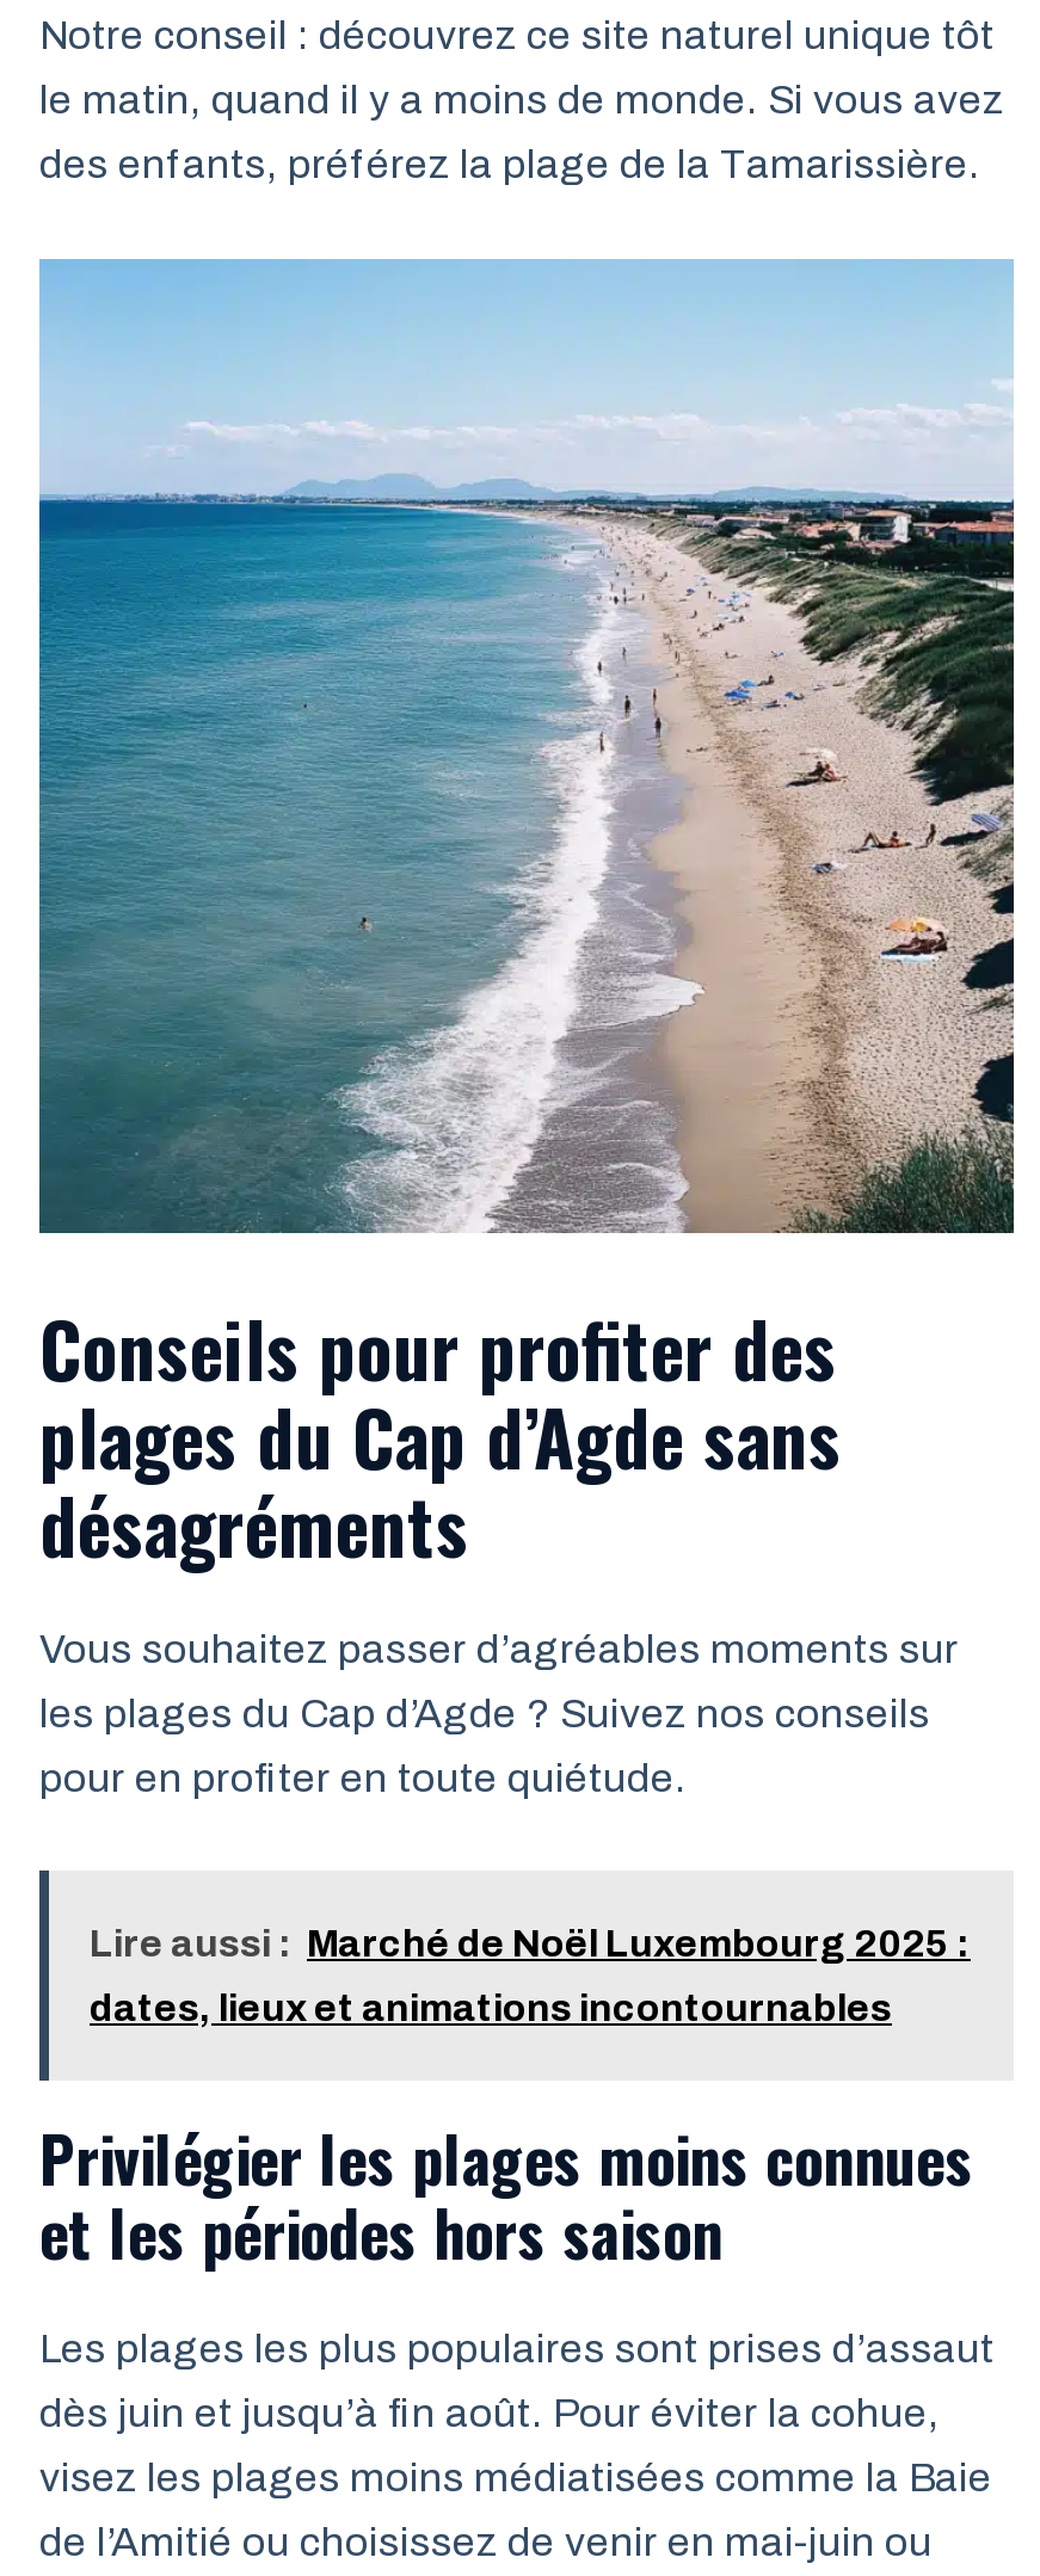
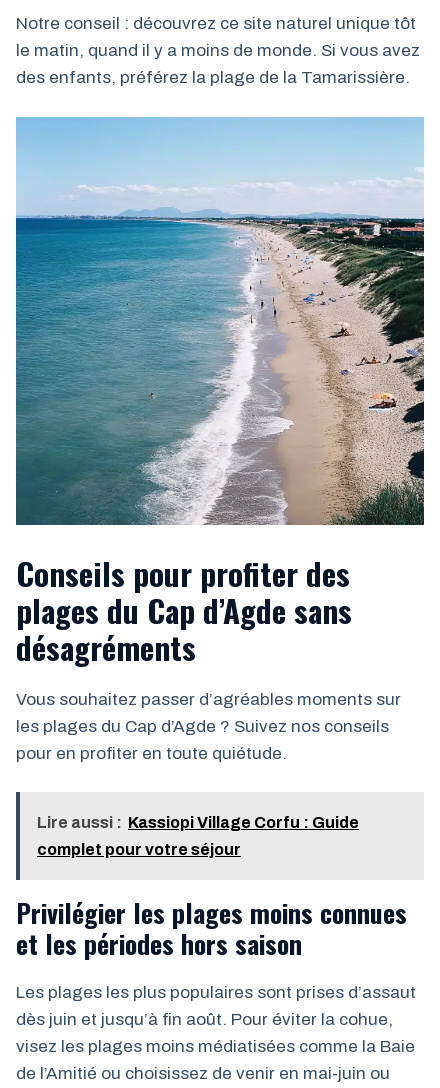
- Lire aussi : Marché de Noël Luxembourg 2025 :
+ Lire aussi : Kassiopi Village Corfu : Guide

- dates, lieux et animations incontournables
+ complet pour votre séjour
